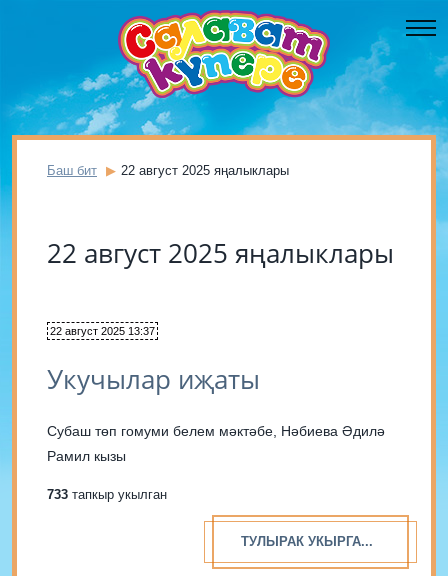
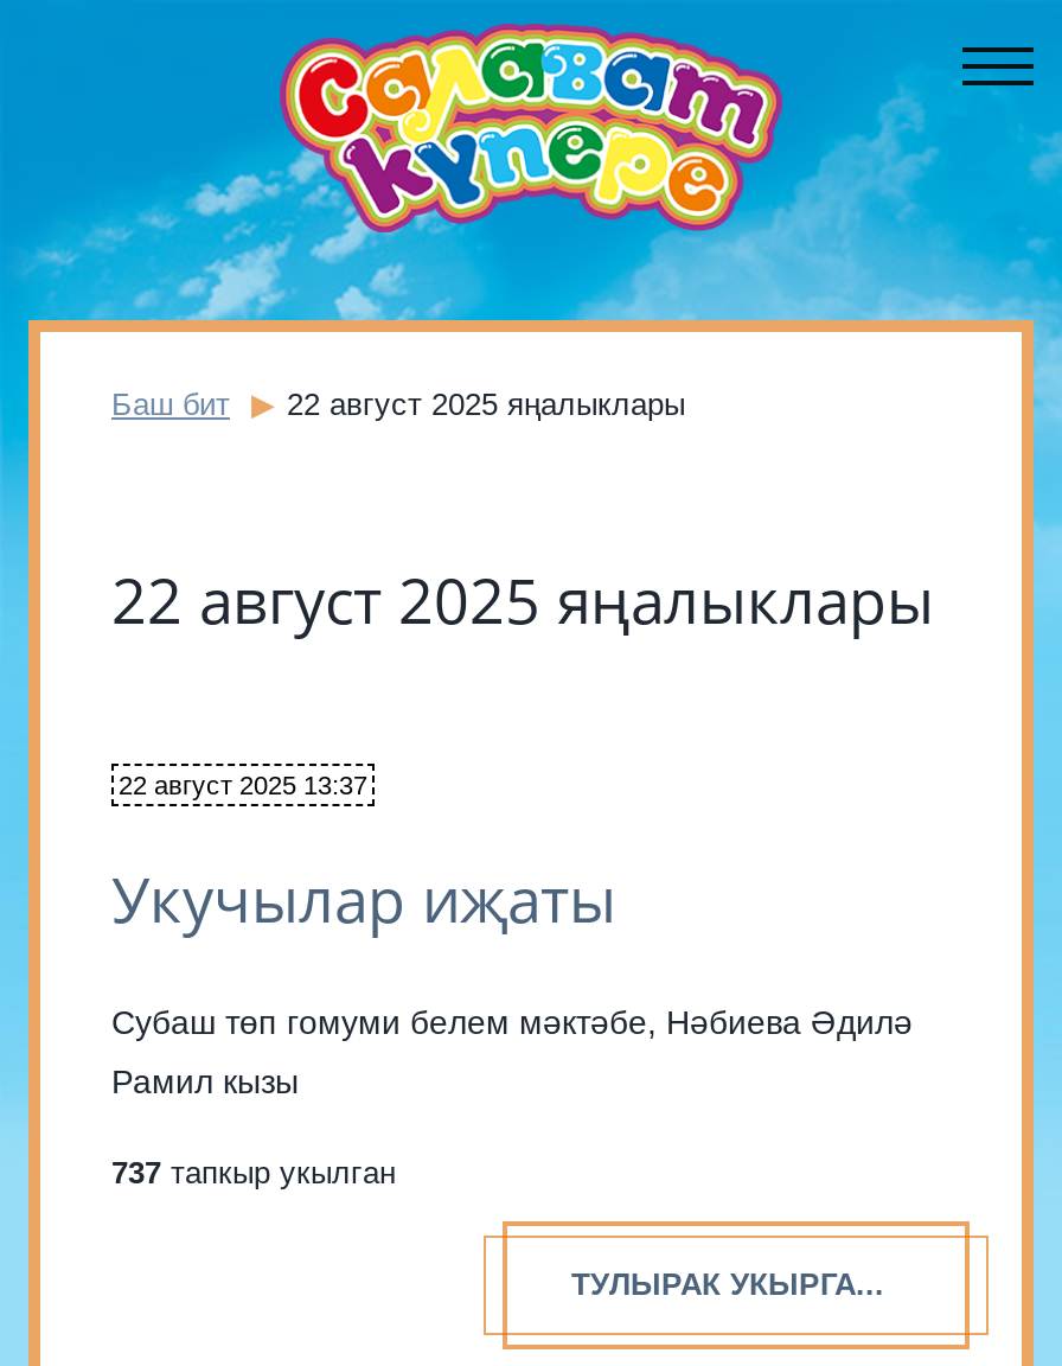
- 733 тапкыр укылган
+ 737 тапкыр укылган
